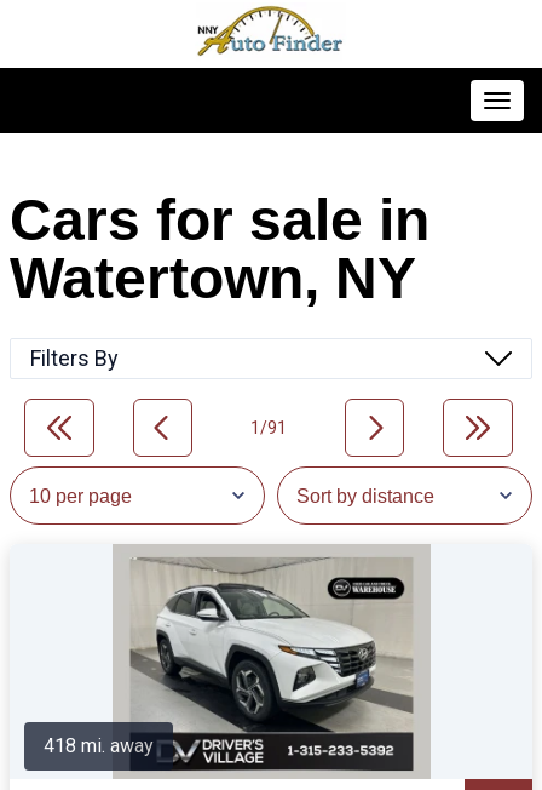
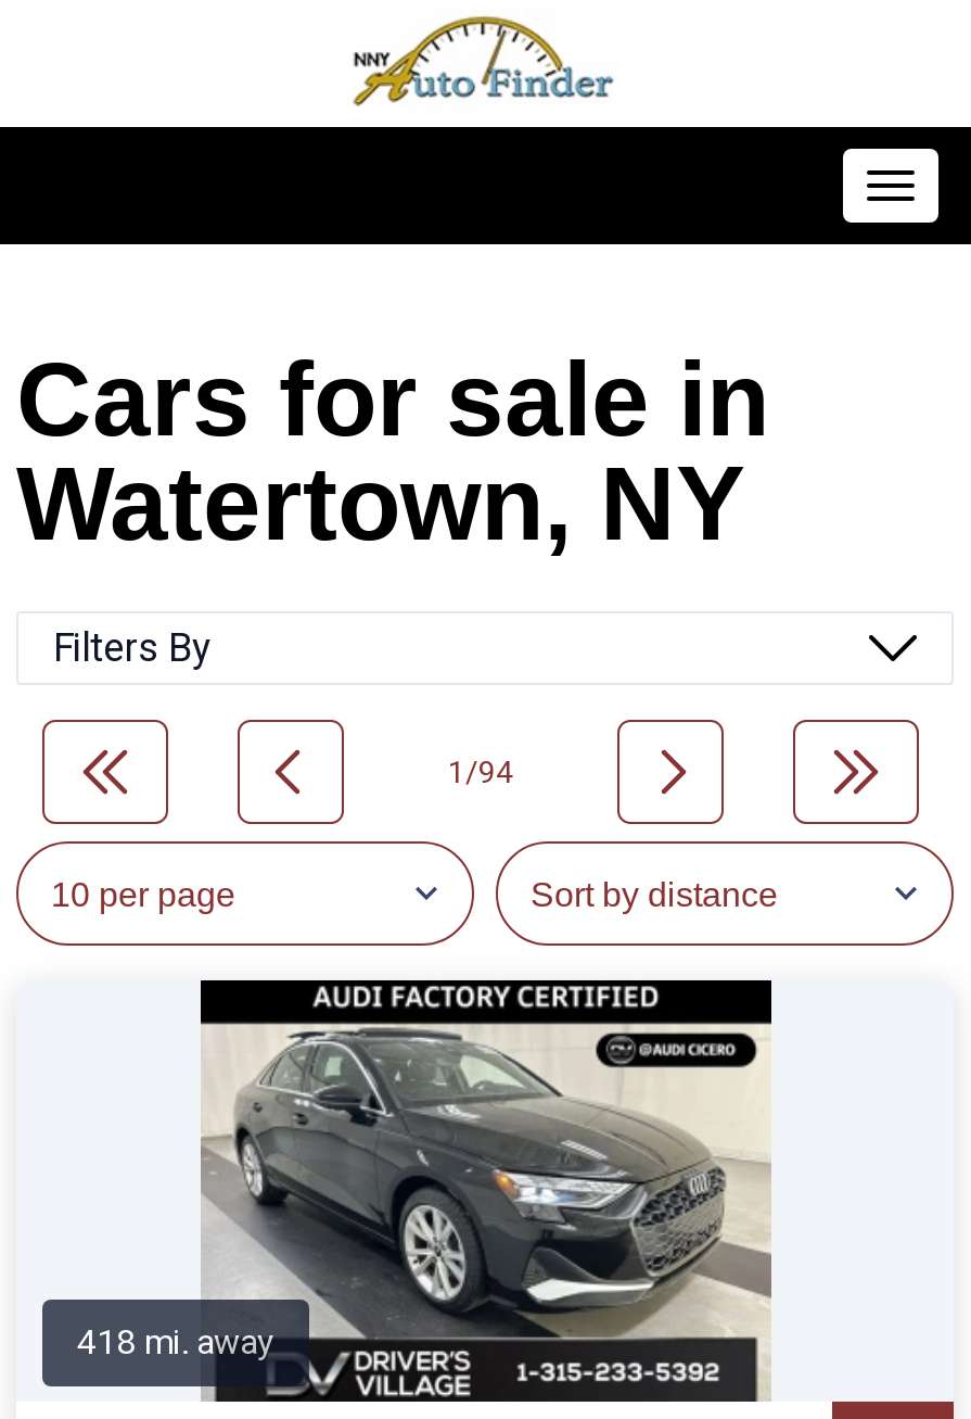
- 1/91
+ 1/94

- [image]
+ [image]
